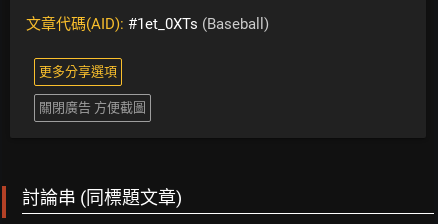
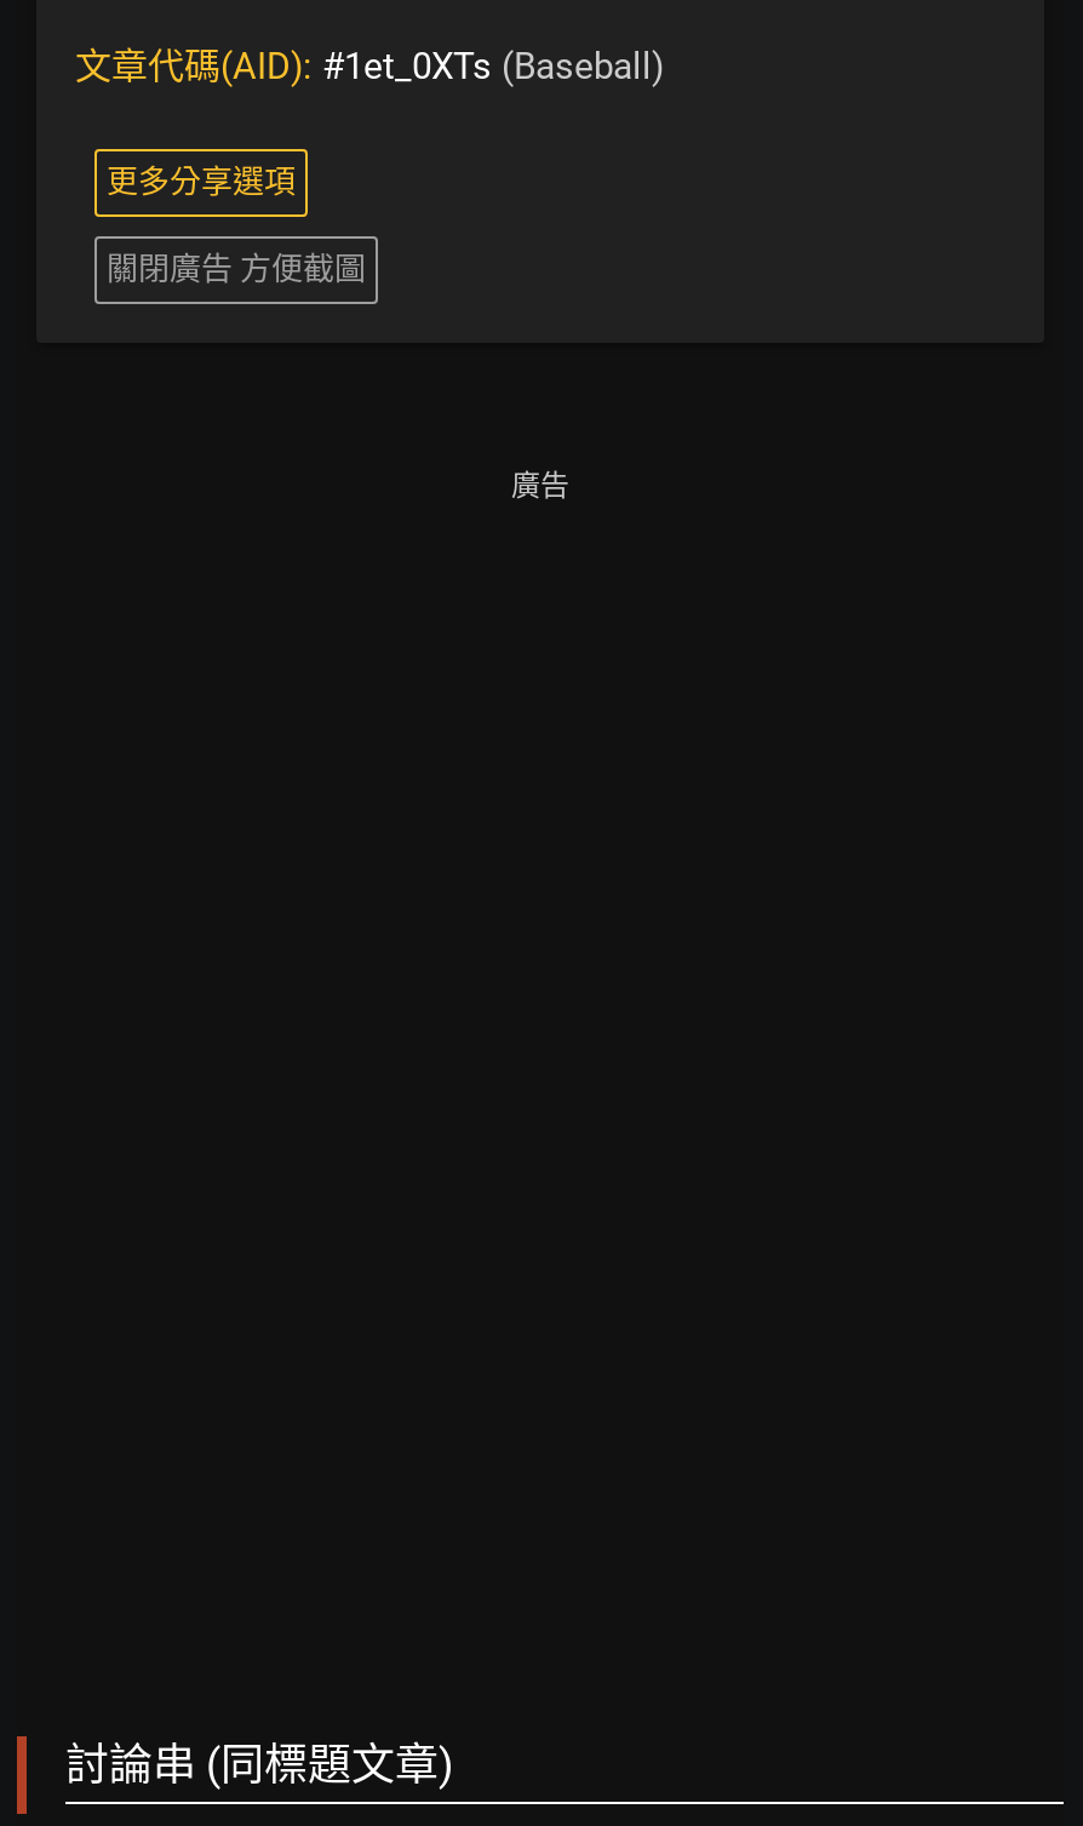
+ 廣告
